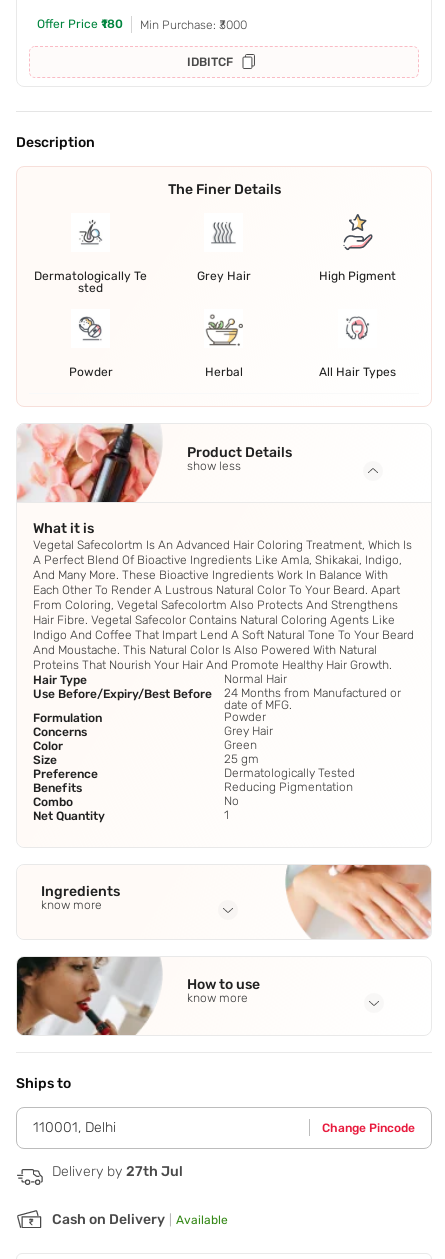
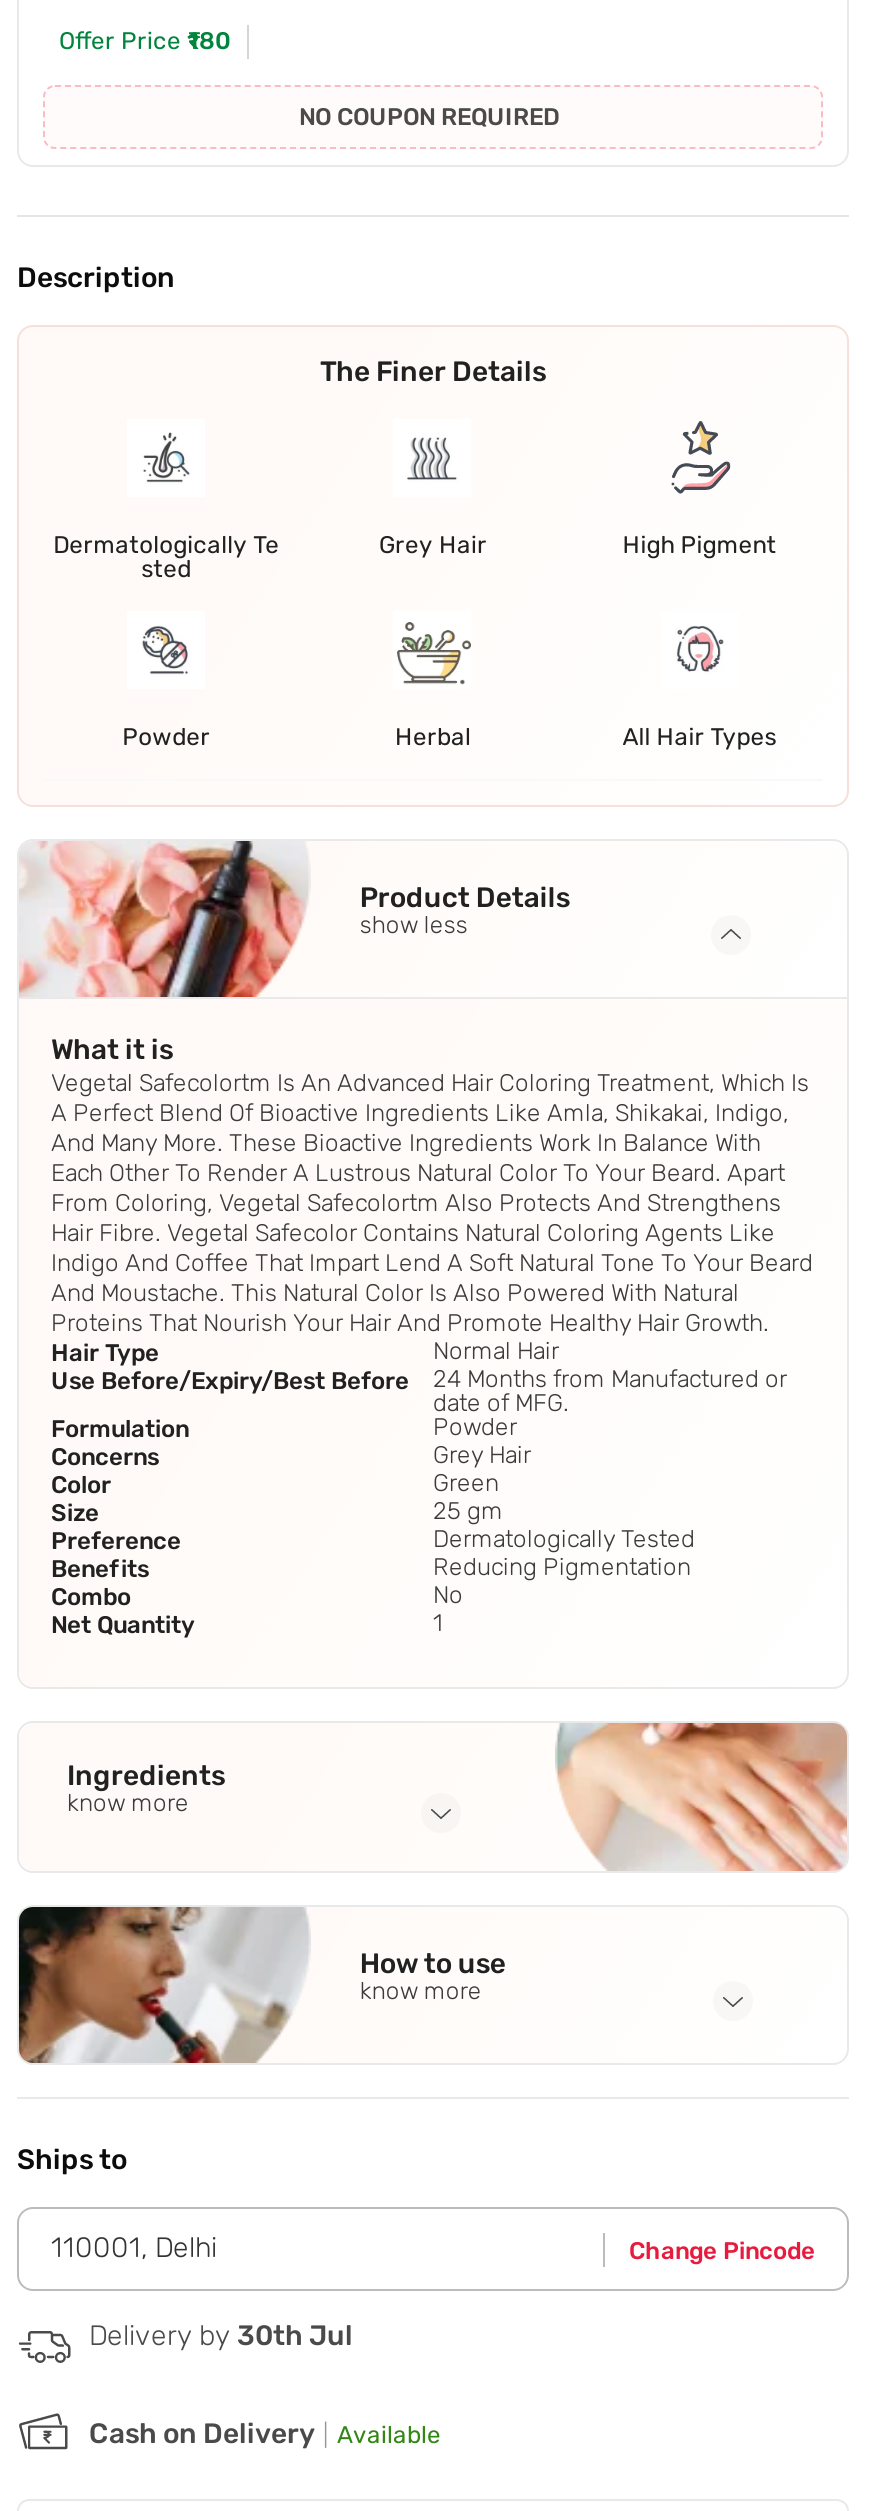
- Min Purchase: ₹3000
- IDBITCF
+ NO COUPON REQUIRED

- Delivery by 27th Jul
+ Delivery by 30th Jul
